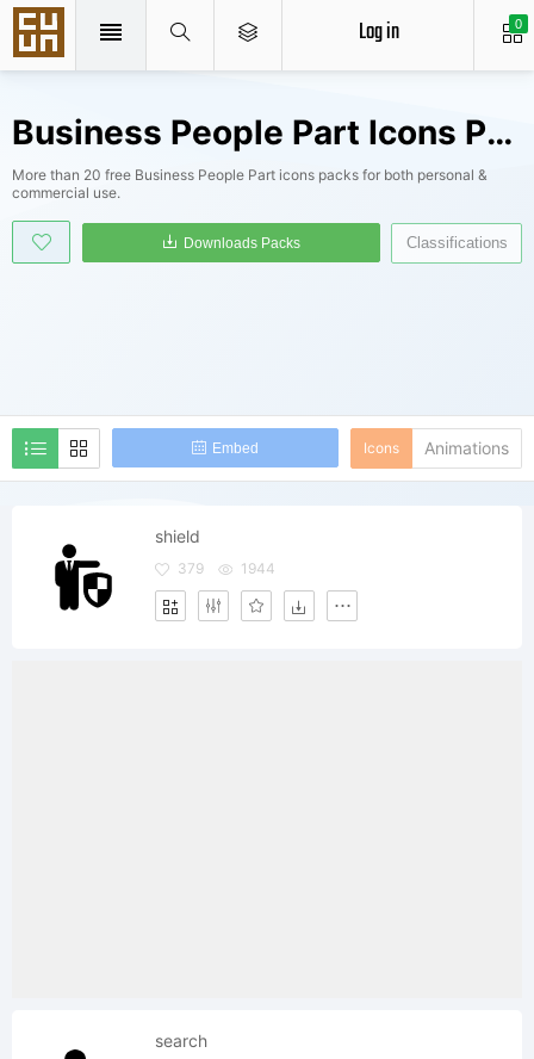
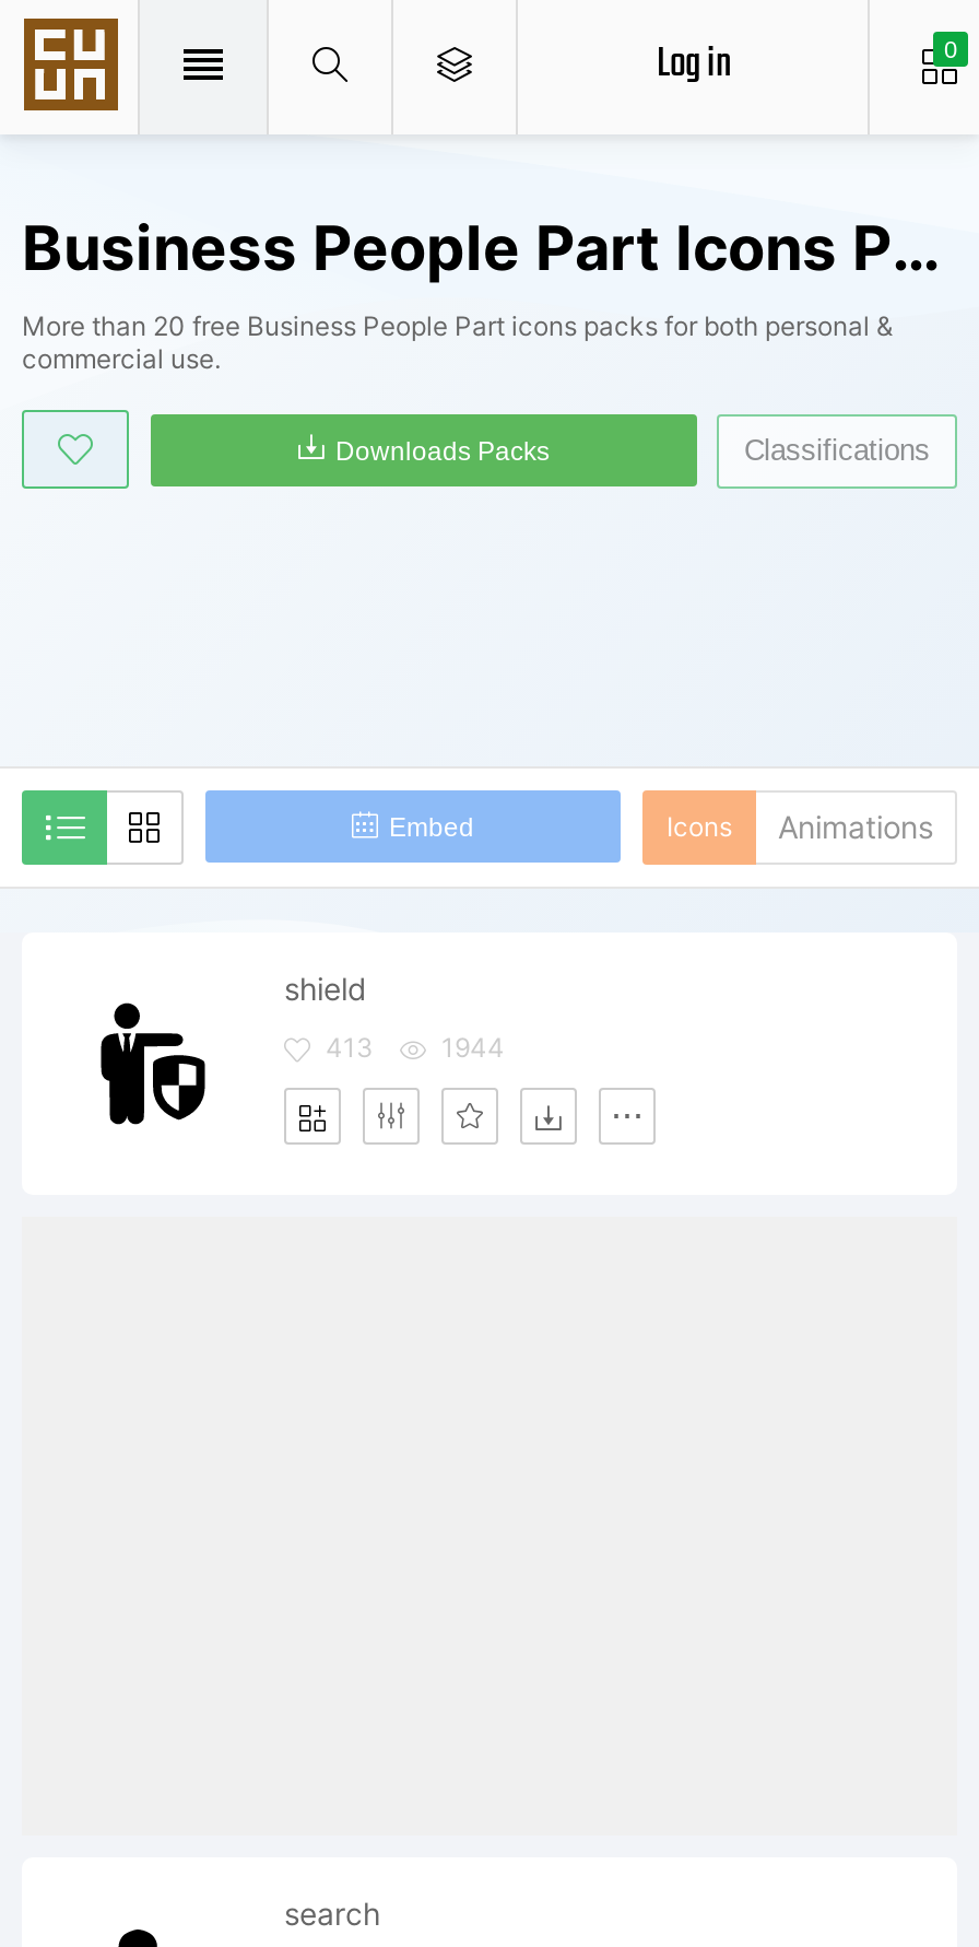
- 379
+ 413
